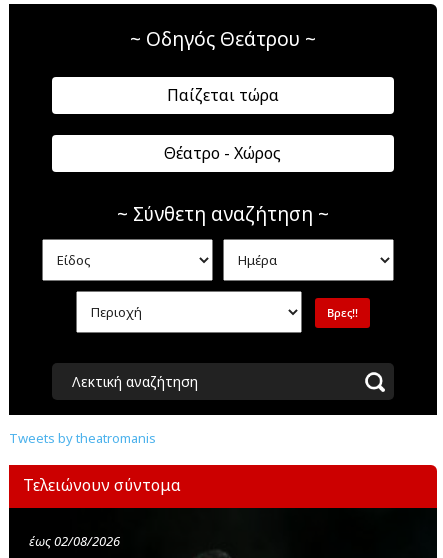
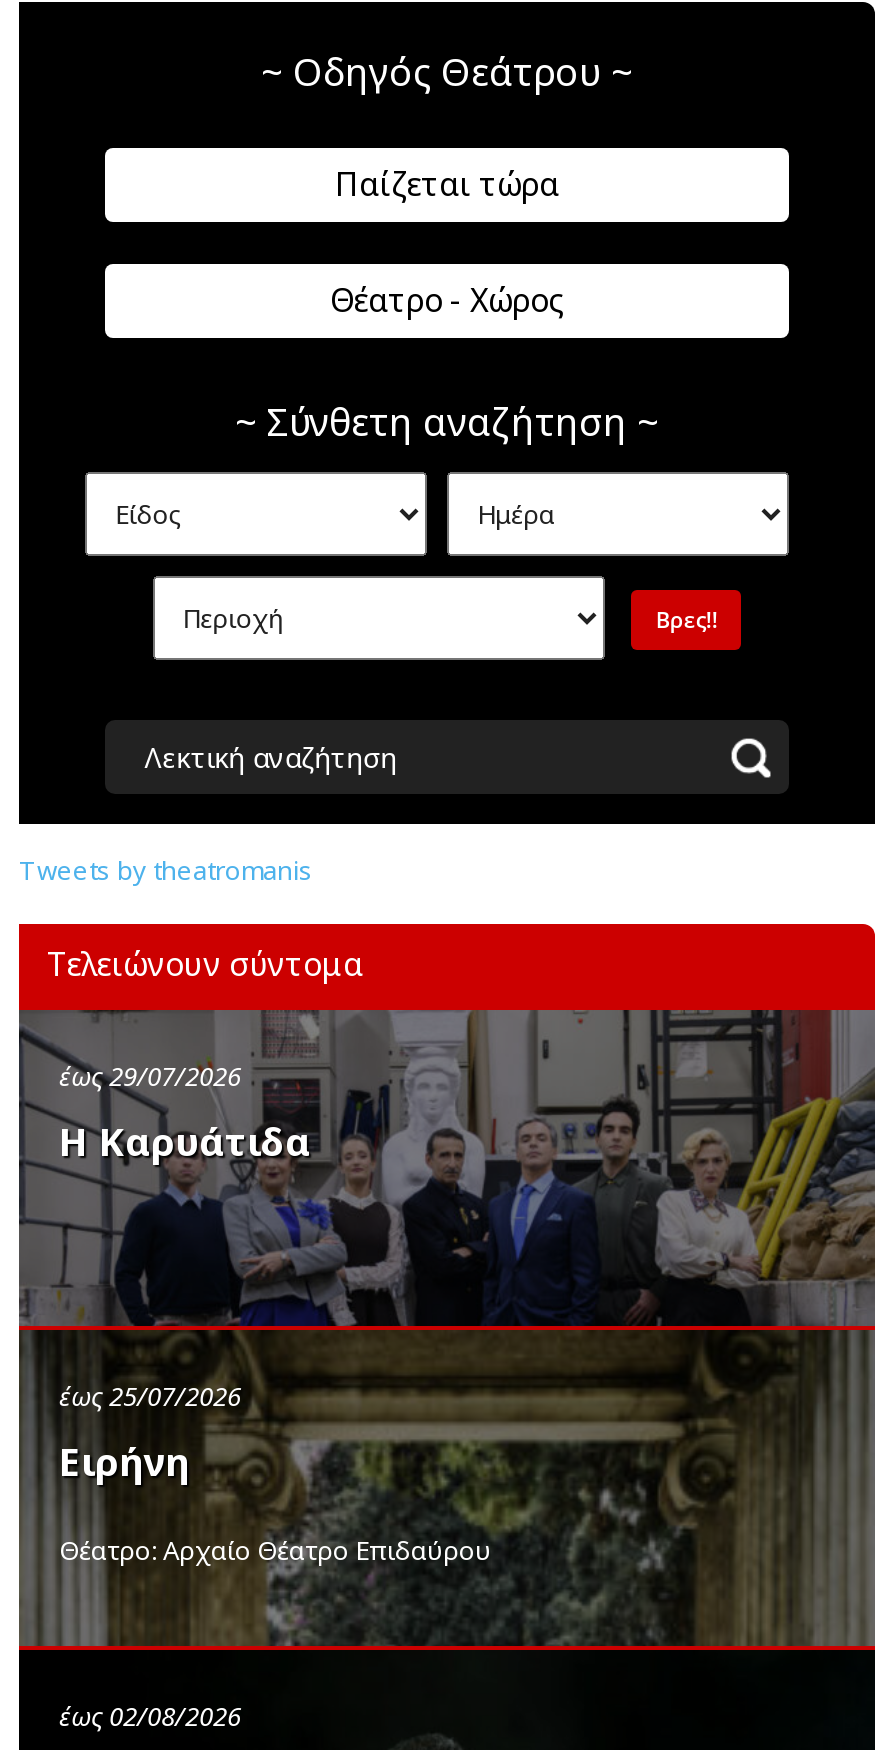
+ [image]
+ έως 29/07/2026
+ Η Καρυάτιδα

+ έως 25/07/2026
+ Ειρήνη
+ Θέατρο: Αρχαίο Θέατρο Επιδαύρου
